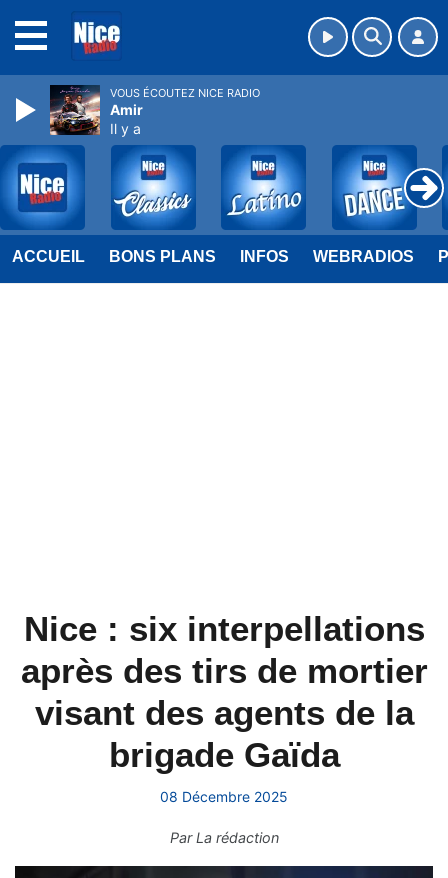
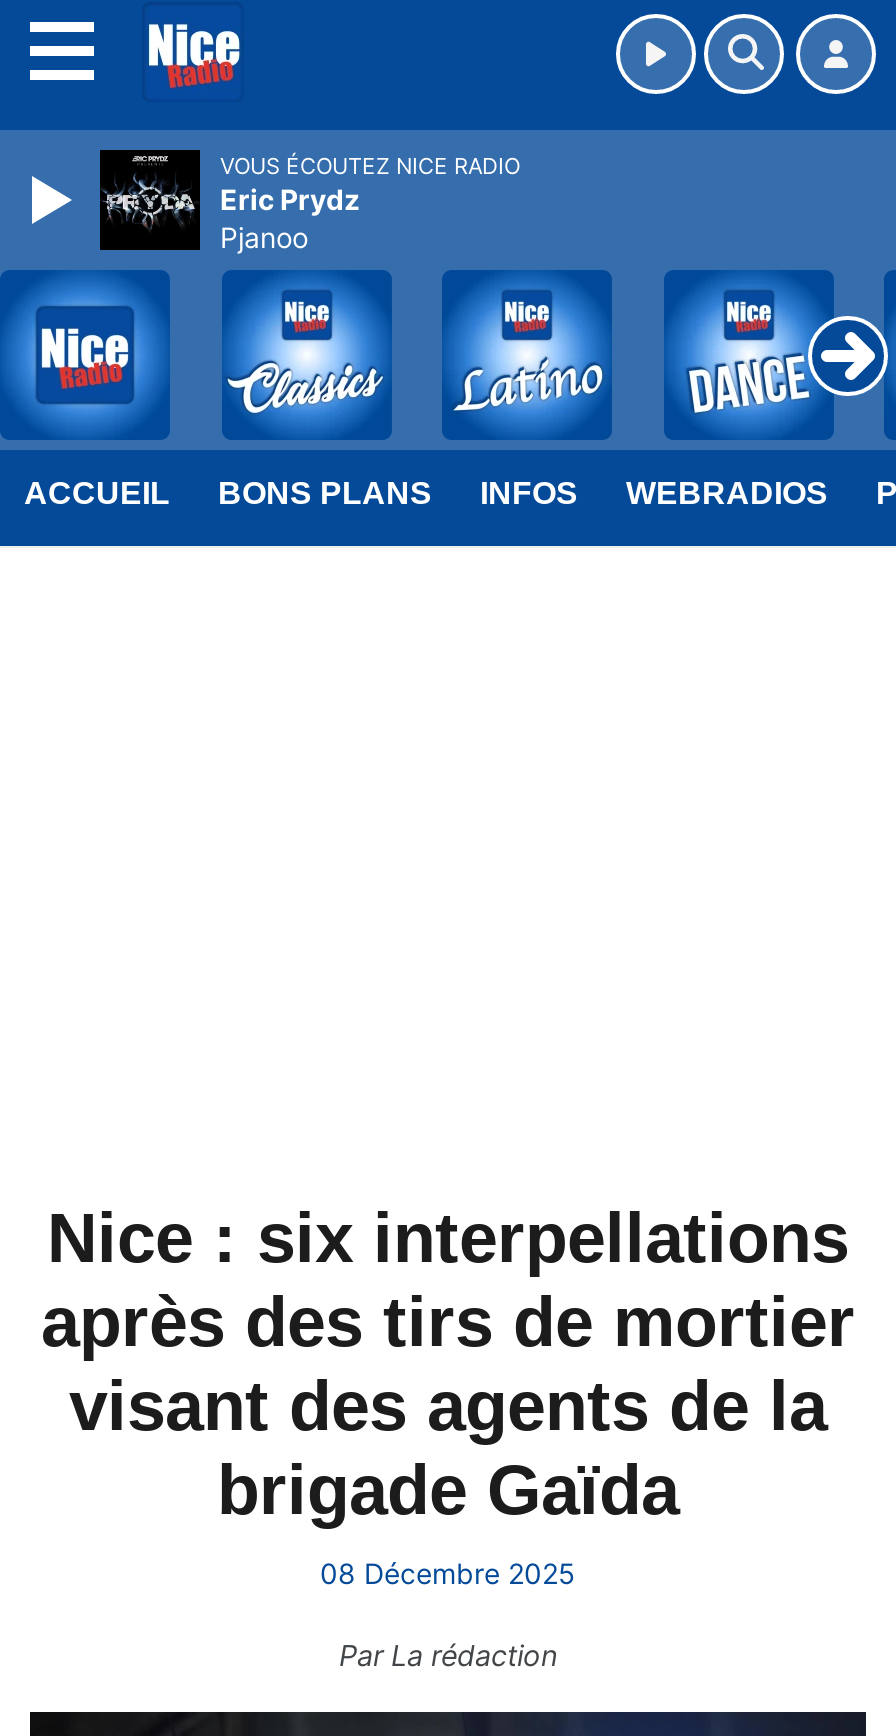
- [image]
- Amir
- Il y a
+ [image]
+ Eric Prydz
+ Pjanoo
